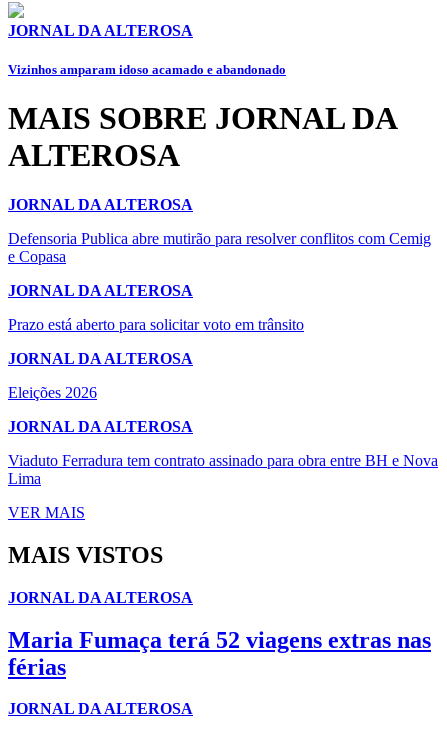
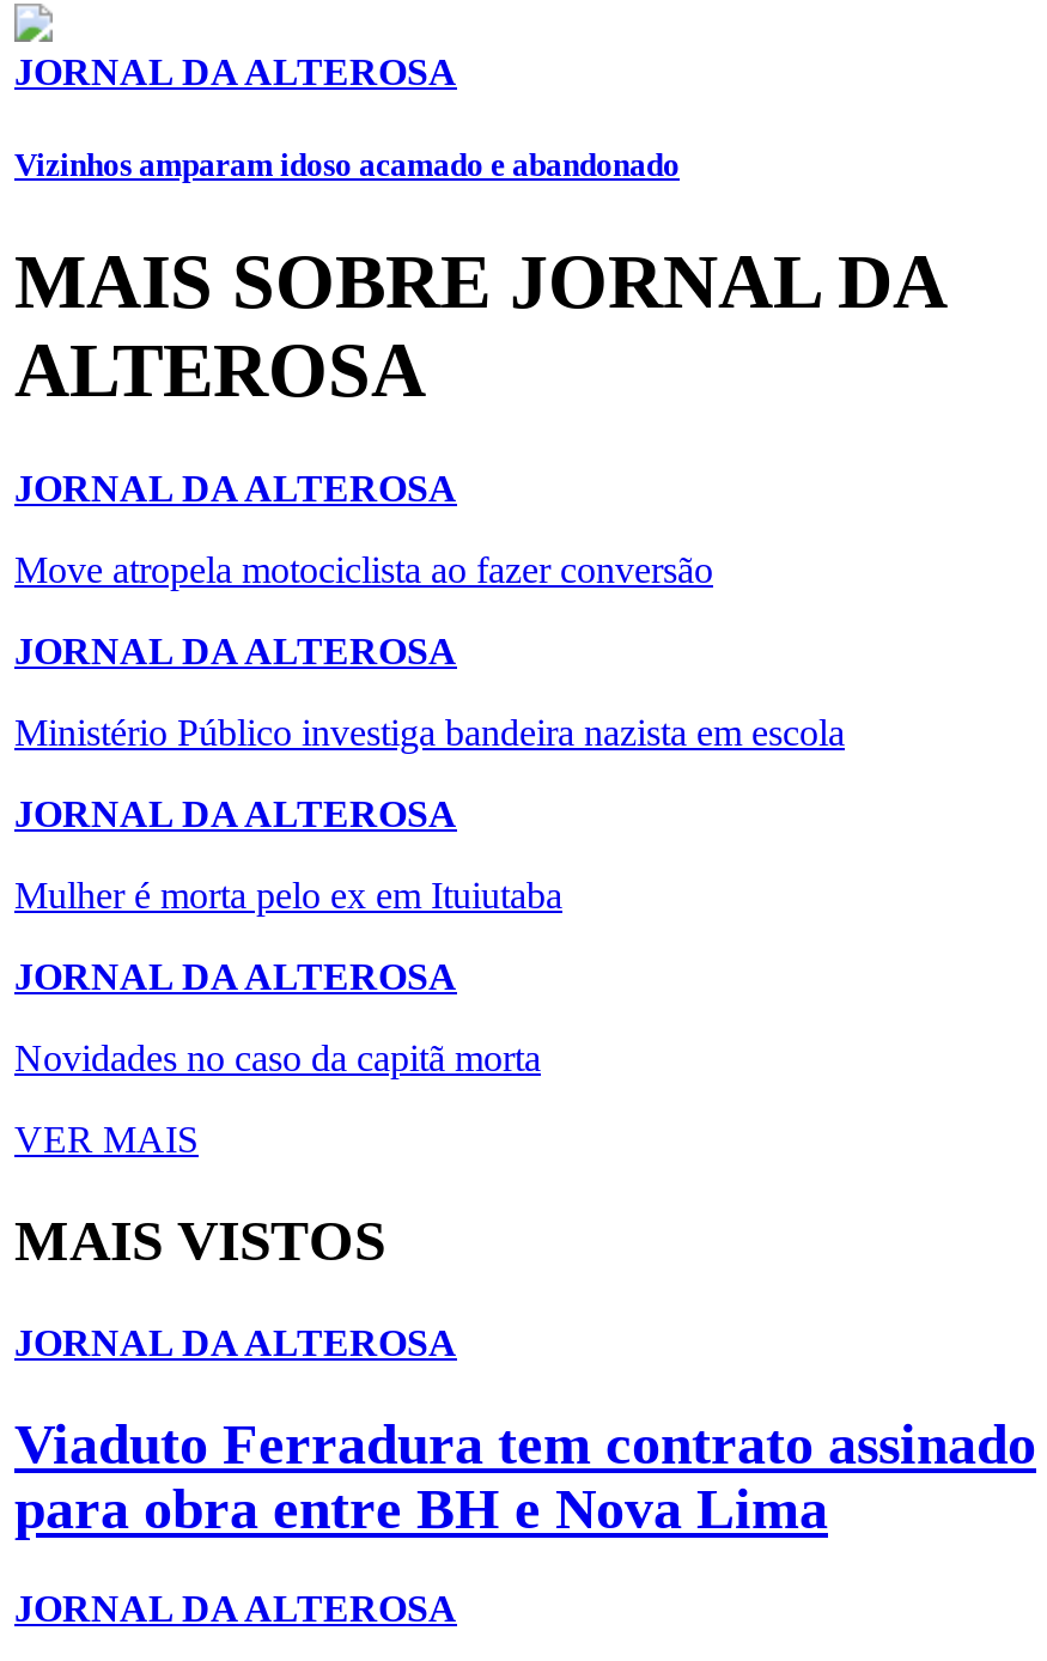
- Defensoria Publica abre mutirão para resolver conflitos com Cemig
- e Copasa
+ Move atropela motociclista ao fazer conversão

- Prazo está aberto para solicitar voto em trânsito
+ Ministério Público investiga bandeira nazista em escola

- Eleições 2026
+ Mulher é morta pelo ex em Ituiutaba

- Viaduto Ferradura tem contrato assinado para obra entre BH e Nova
- Lima
+ Novidades no caso da capitã morta

- Maria Fumaça terá 52 viagens extras nas
- férias
+ Viaduto Ferradura tem contrato assinado
+ para obra entre BH e Nova Lima
